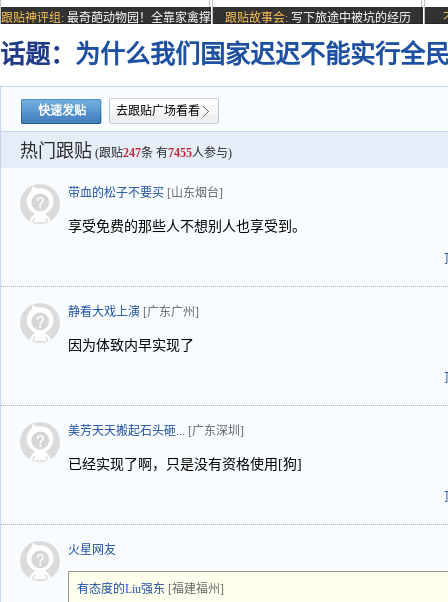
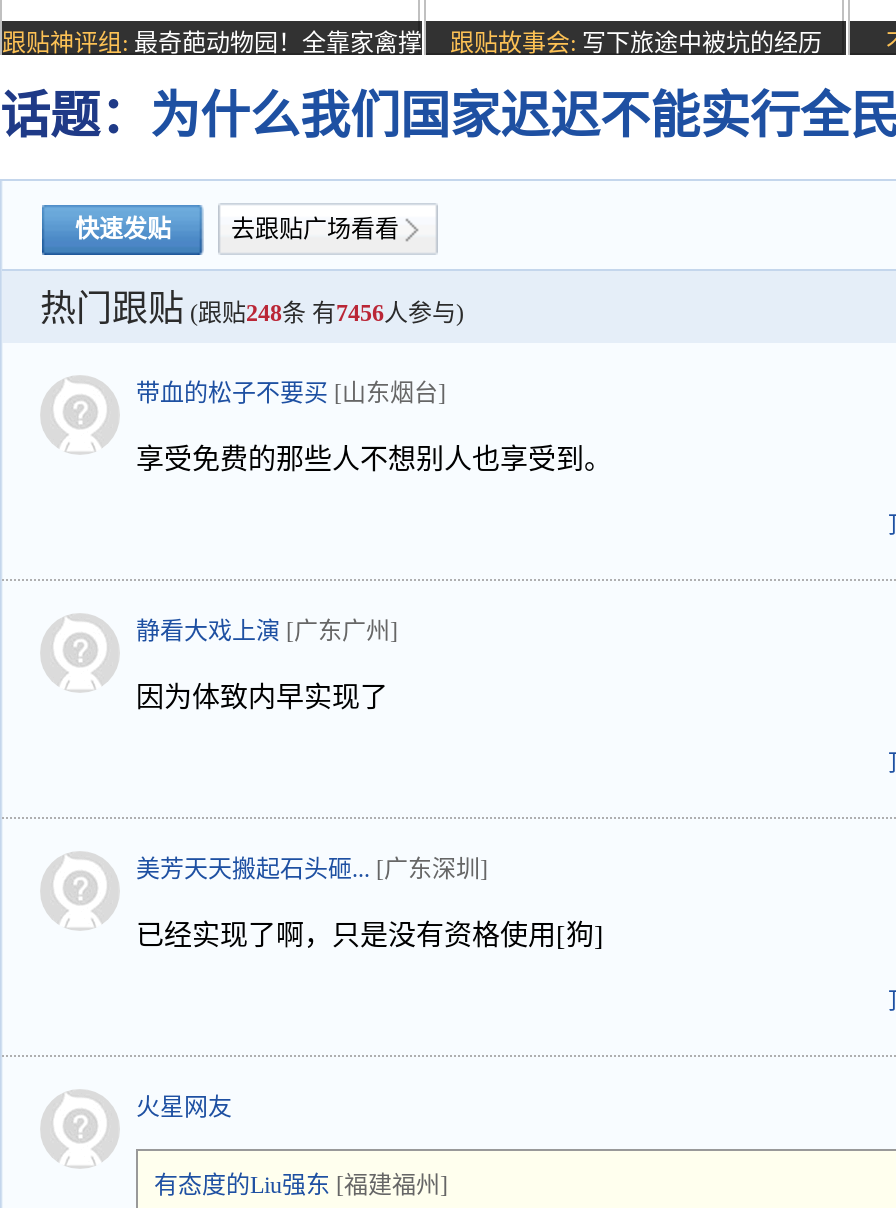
- 热门跟贴 (跟贴247条 有7455人参与)
+ 热门跟贴 (跟贴248条 有7456人参与)
